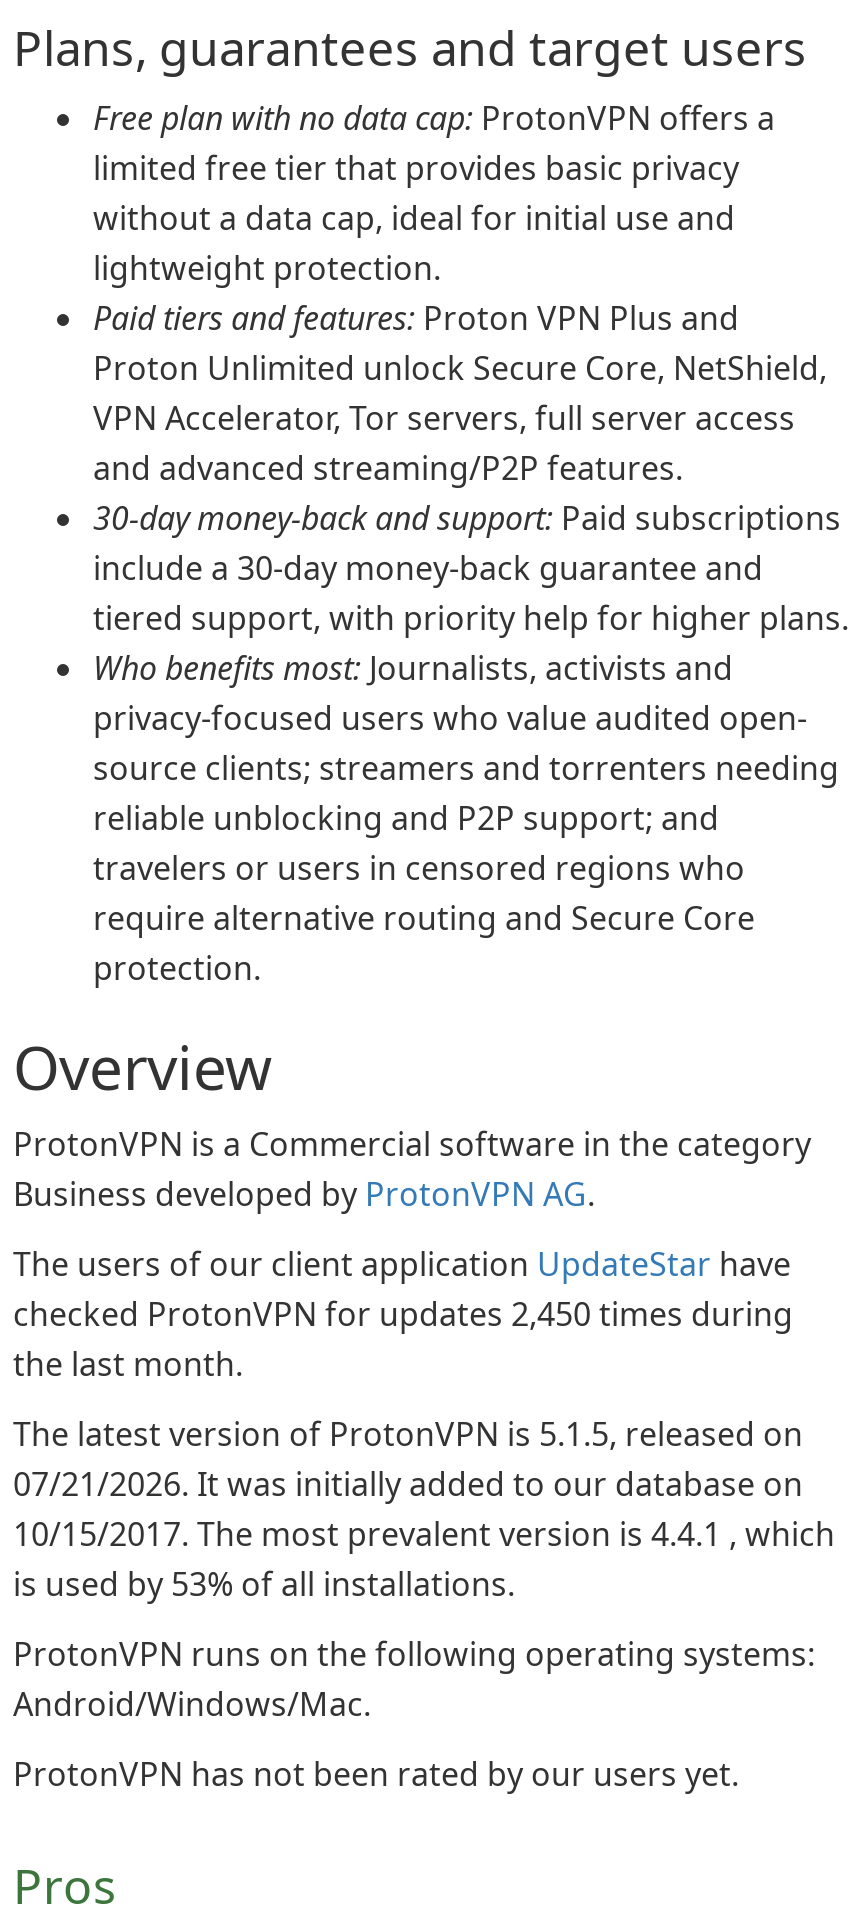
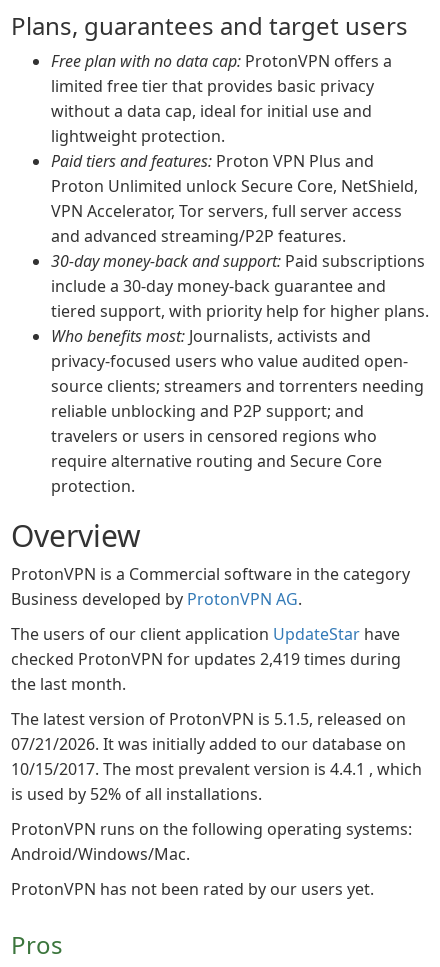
- checked ProtonVPN for updates 2,450 times during
+ checked ProtonVPN for updates 2,419 times during

- is used by 53% of all installations.
+ is used by 52% of all installations.
